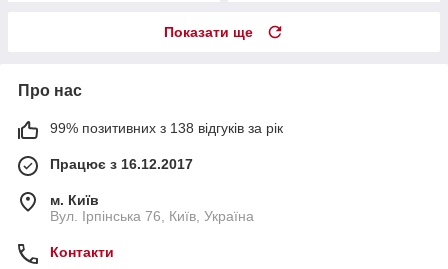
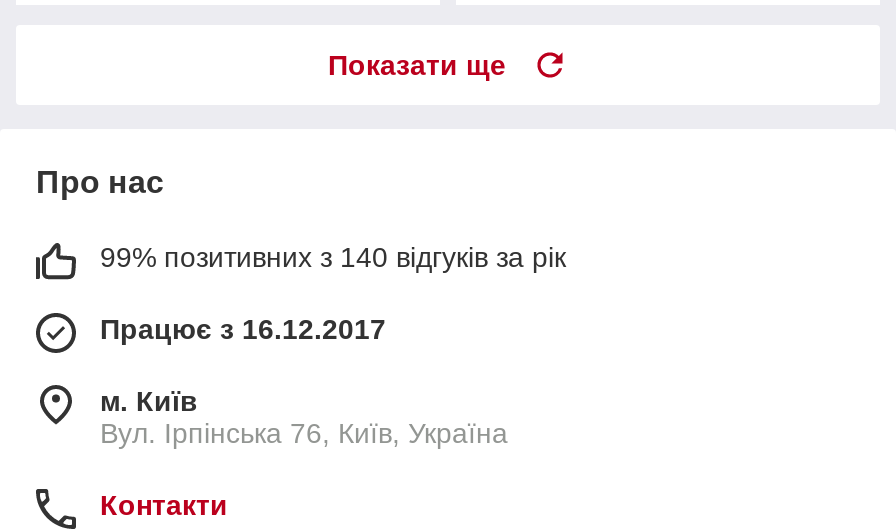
- 99% позитивних з 138 відгуків за рік
+ 99% позитивних з 140 відгуків за рік
